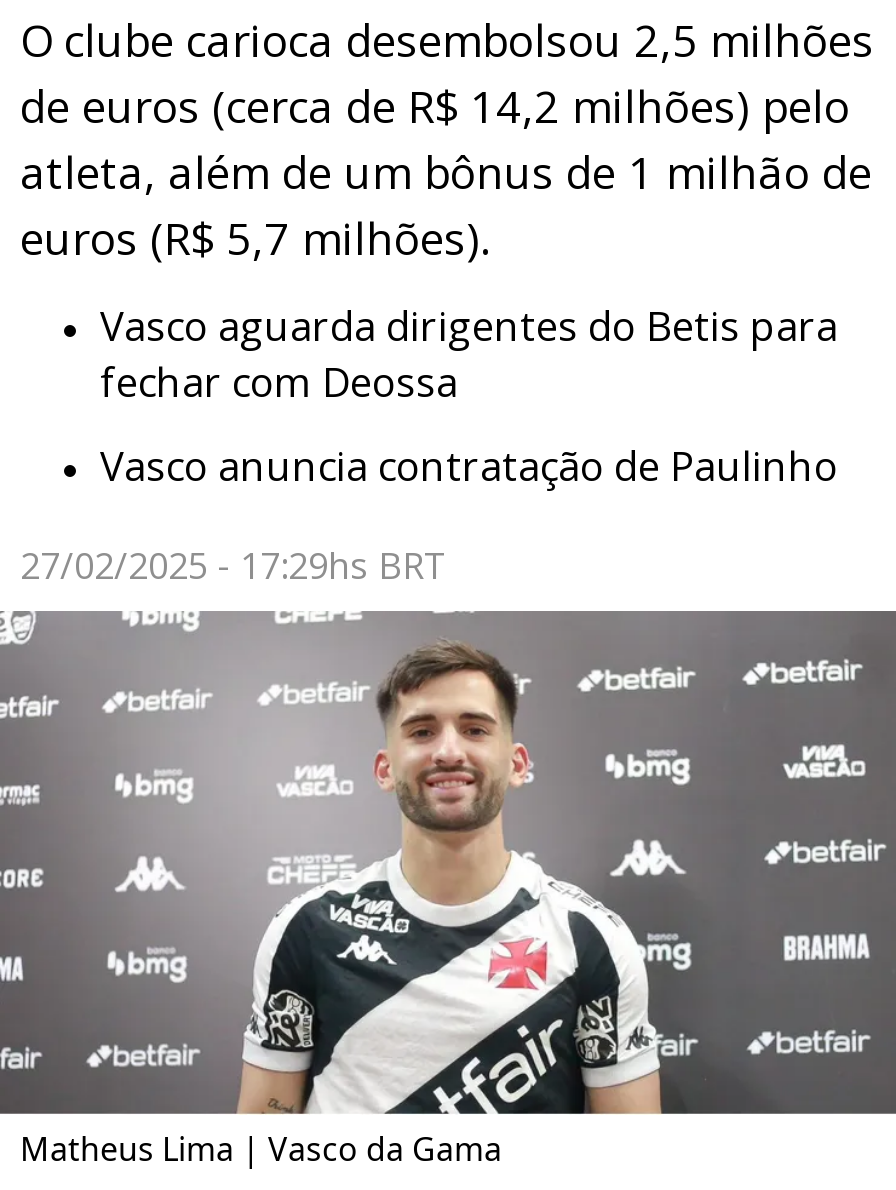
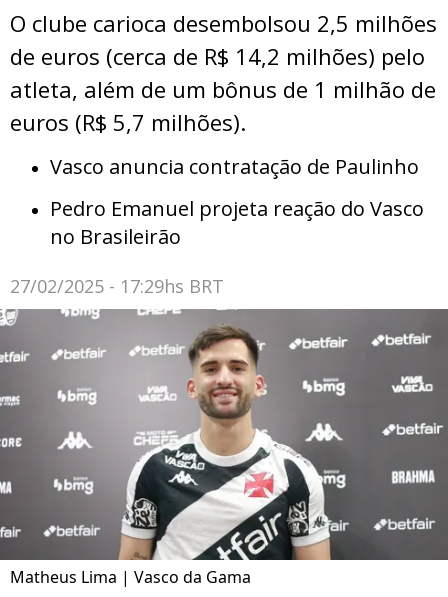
- Vasco aguarda dirigentes do Betis para
- fechar com Deossa

moved up: Vasco anuncia contratação de Paulinho

+ Pedro Emanuel projeta reação do Vasco
+ no Brasileirão
